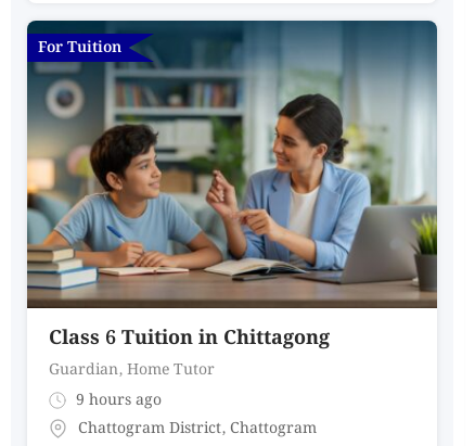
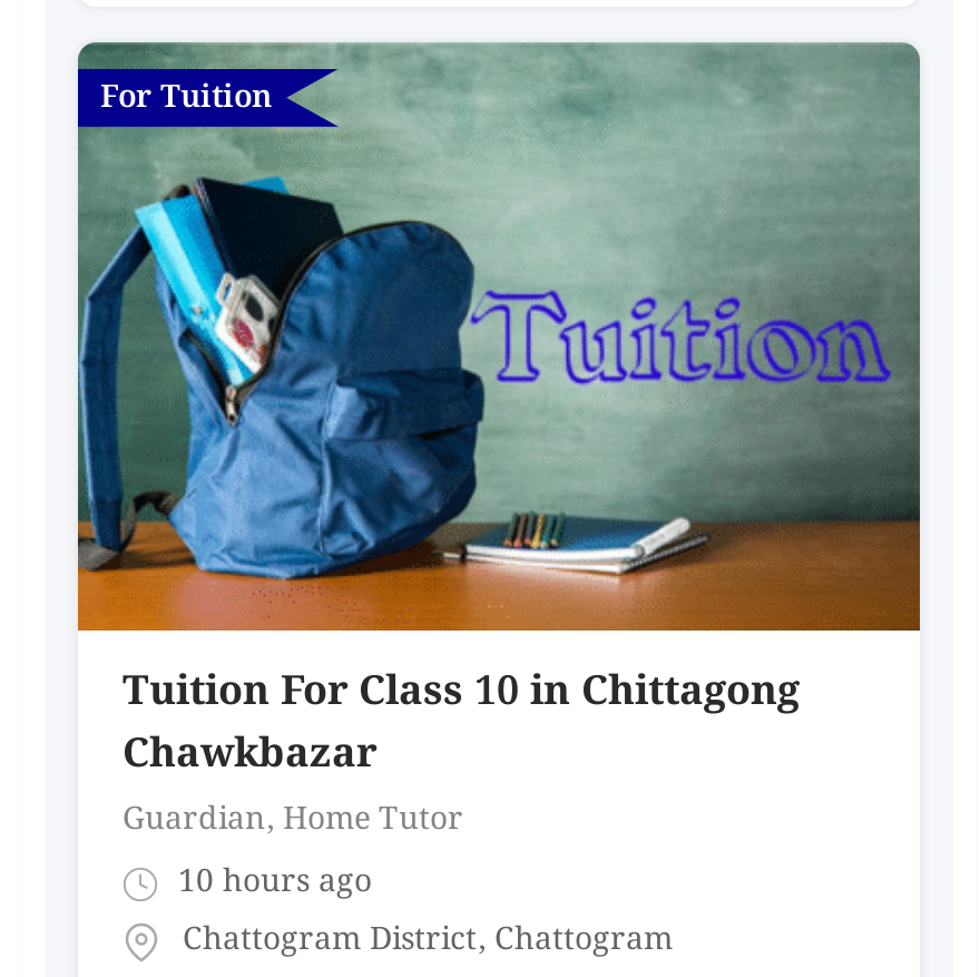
- [image]
- Class 6 Tuition in Chittagong
+ [image]
+ Tuition For Class 10 in Chittagong
+ Chawkbazar

- 9 hours ago
+ 10 hours ago
